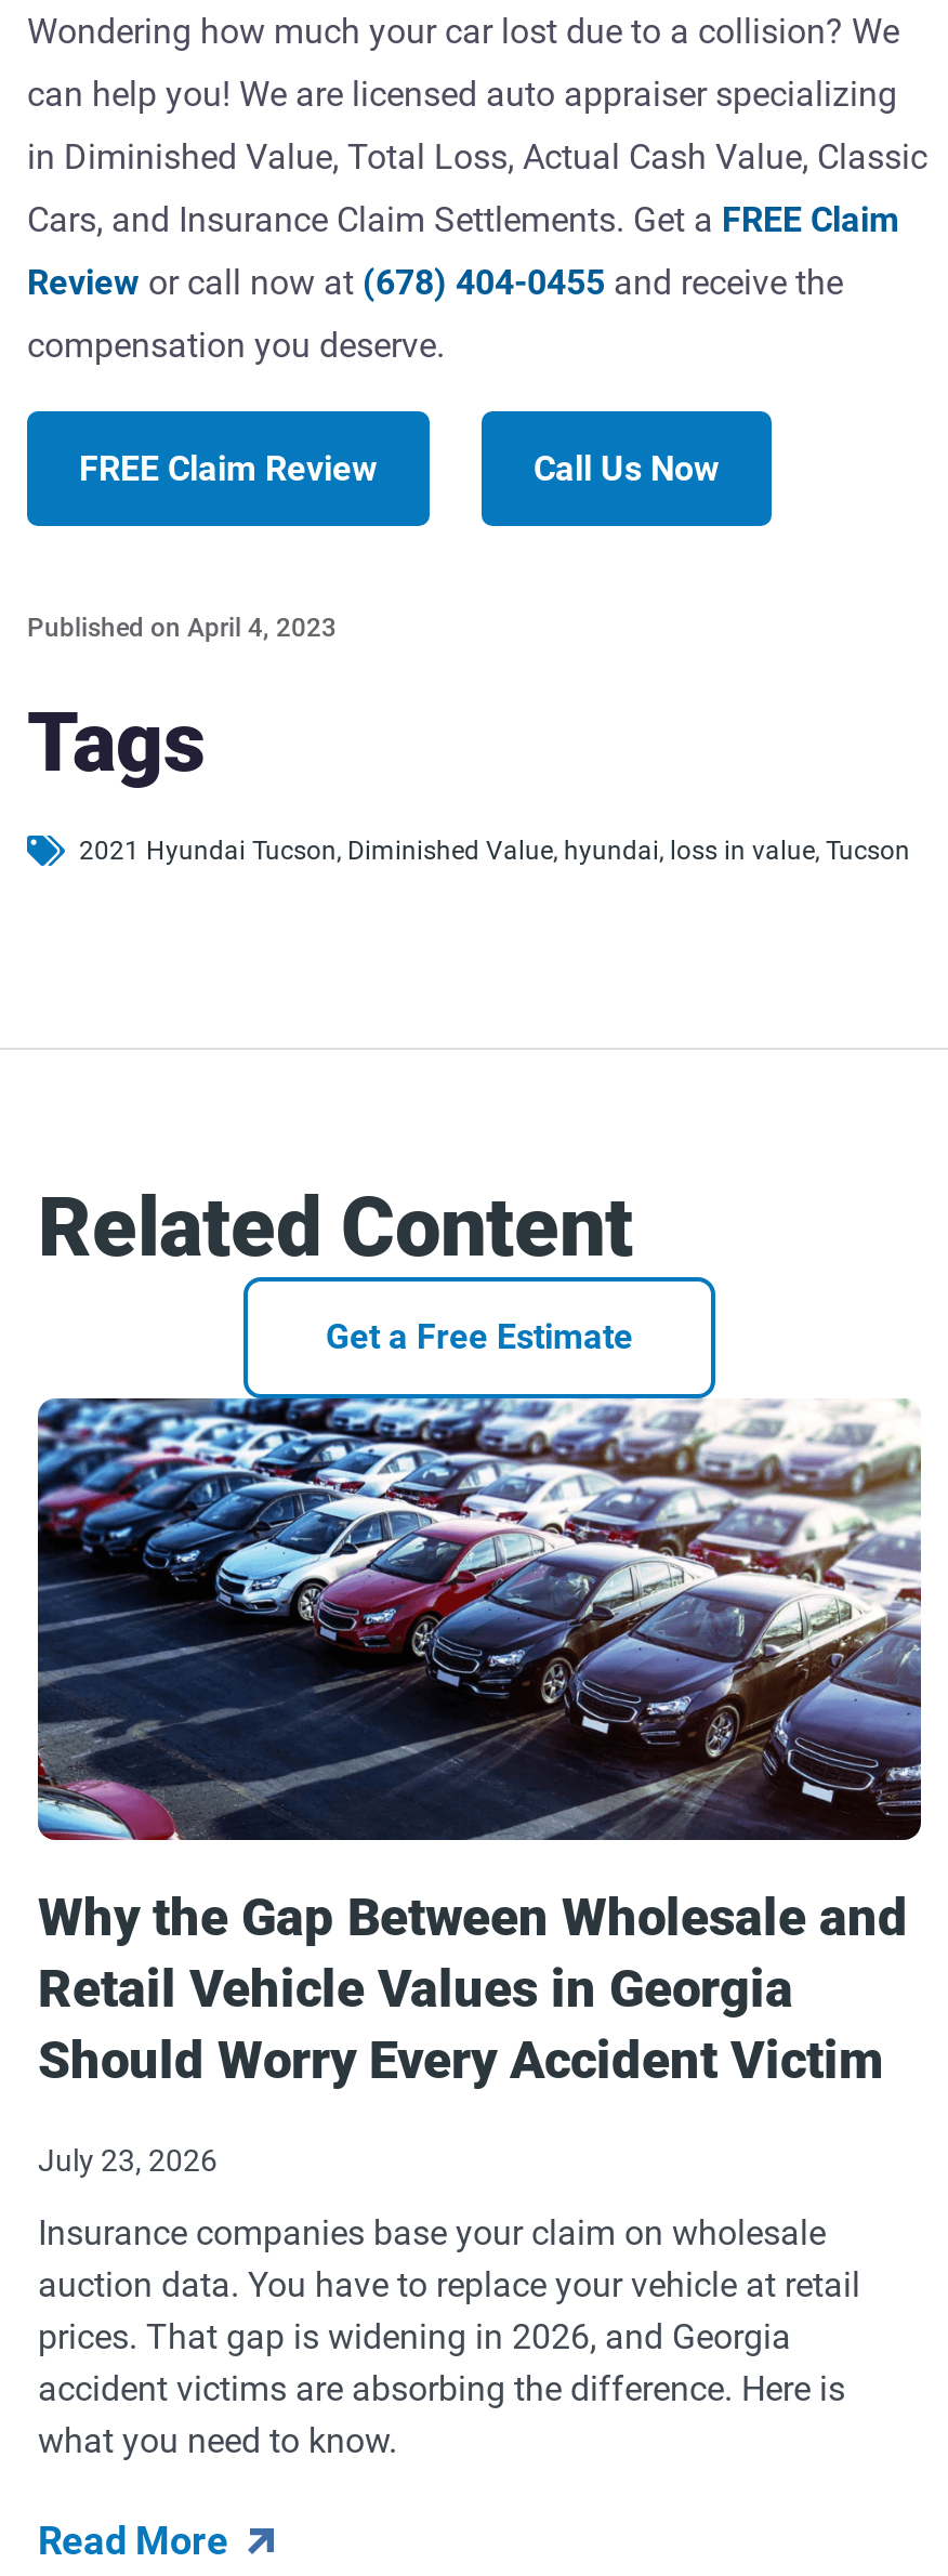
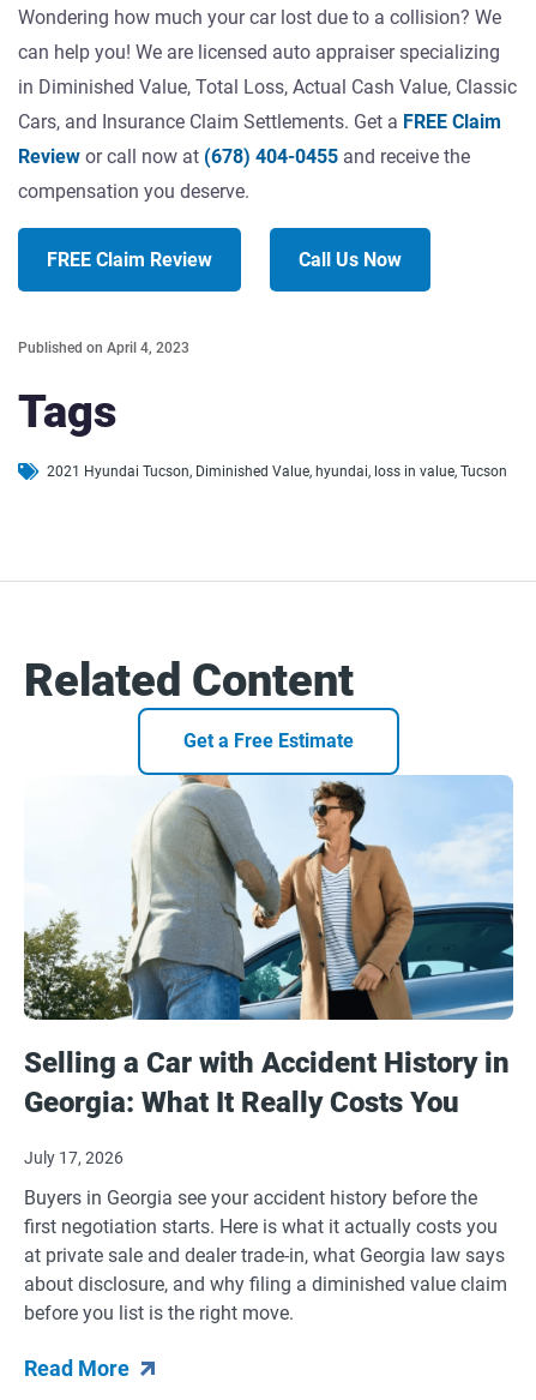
- [image]
+ [image]

- Why the Gap Between Wholesale and
- Retail Vehicle Values in Georgia
- Should Worry Every Accident Victim
+ Selling a Car with Accident History in
+ Georgia: What It Really Costs You

- July 23, 2026
+ July 17, 2026

- Insurance companies base your claim on wholesale
- auction data. You have to replace your vehicle at retail
- prices. That gap is widening in 2026, and Georgia
- accident victims are absorbing the difference. Here is
- what you need to know.
+ Buyers in Georgia see your accident history before the
+ first negotiation starts. Here is what it actually costs you
+ at private sale and dealer trade-in, what Georgia law says
+ about disclosure, and why filing a diminished value claim
+ before you list is the right move.
